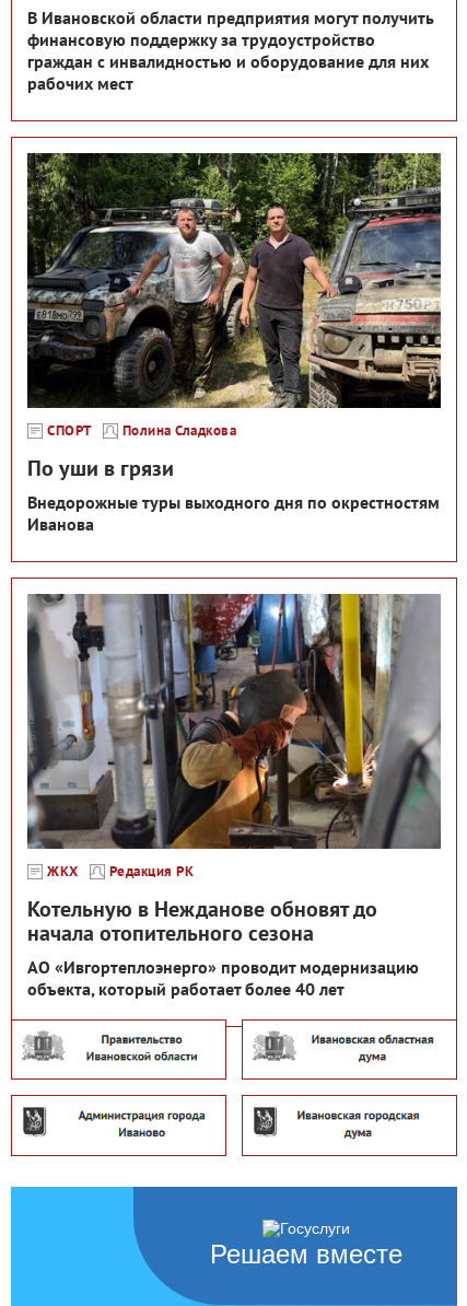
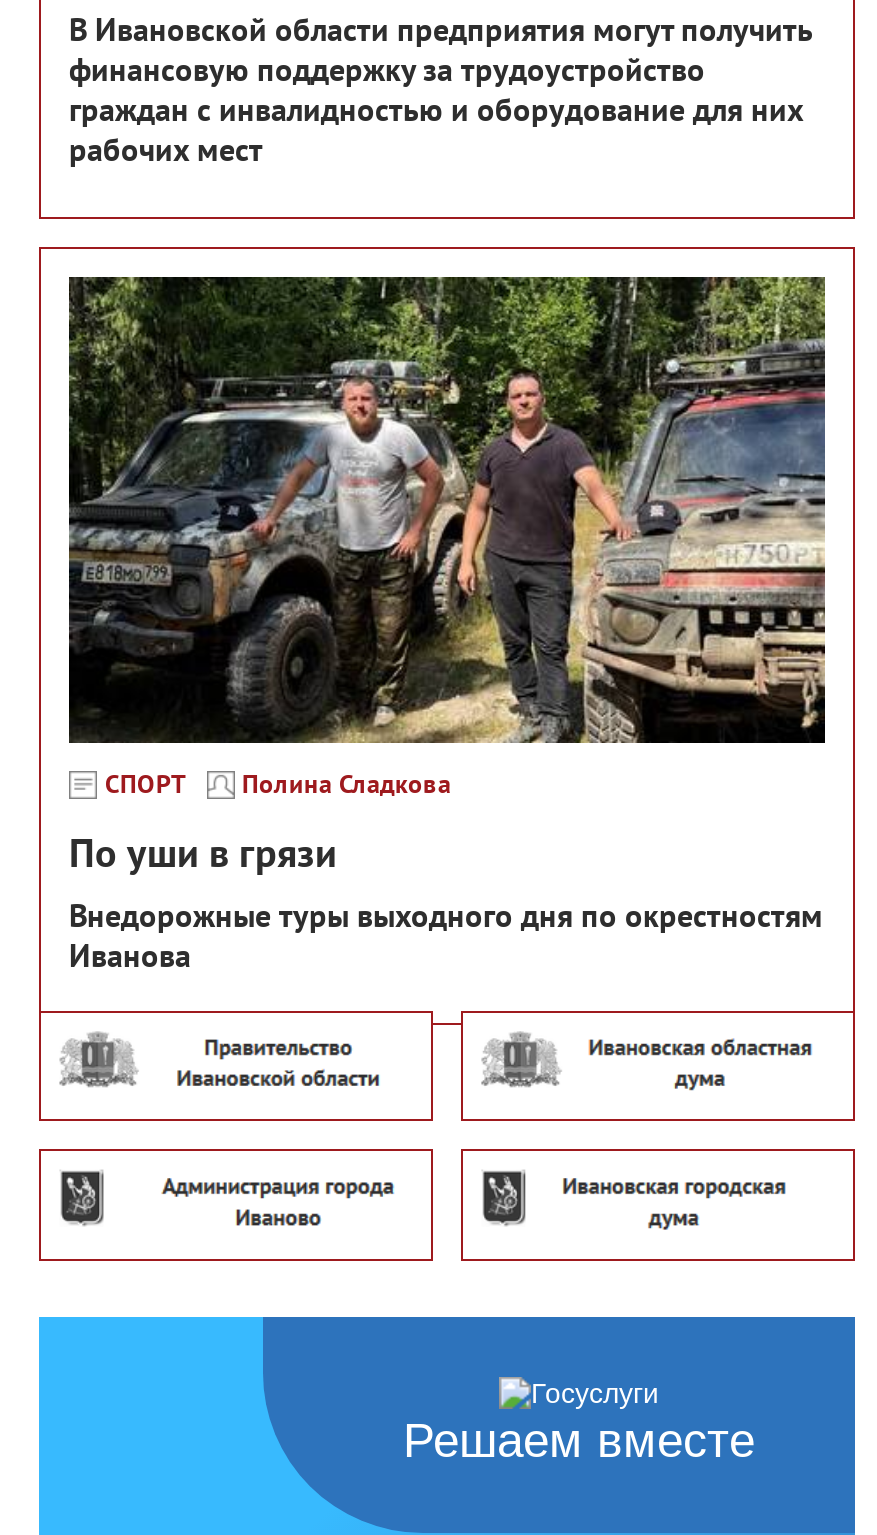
- [image]
- ЖКХ
- Редакция РК
- Котельную в Нежданове обновят до
- начала отопительного сезона
- АО «Ивгортеплоэнерго» проводит модернизацию
- объекта, который работает более 40 лет
